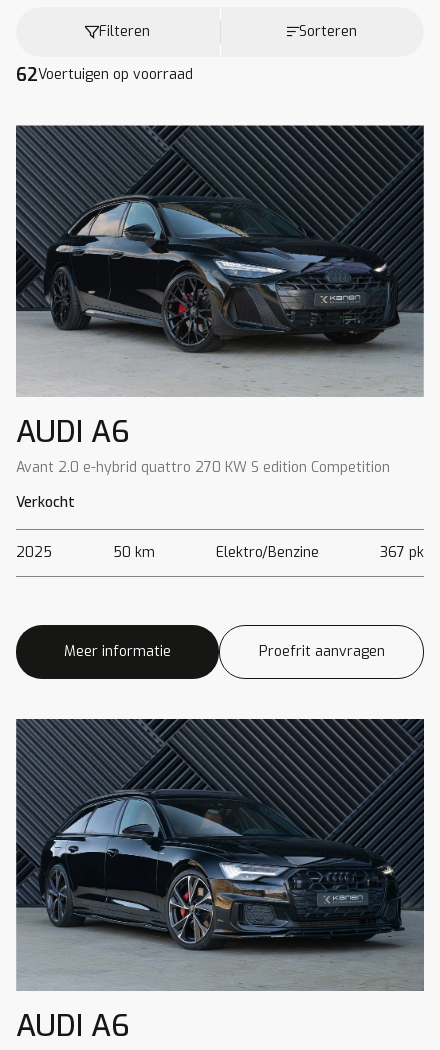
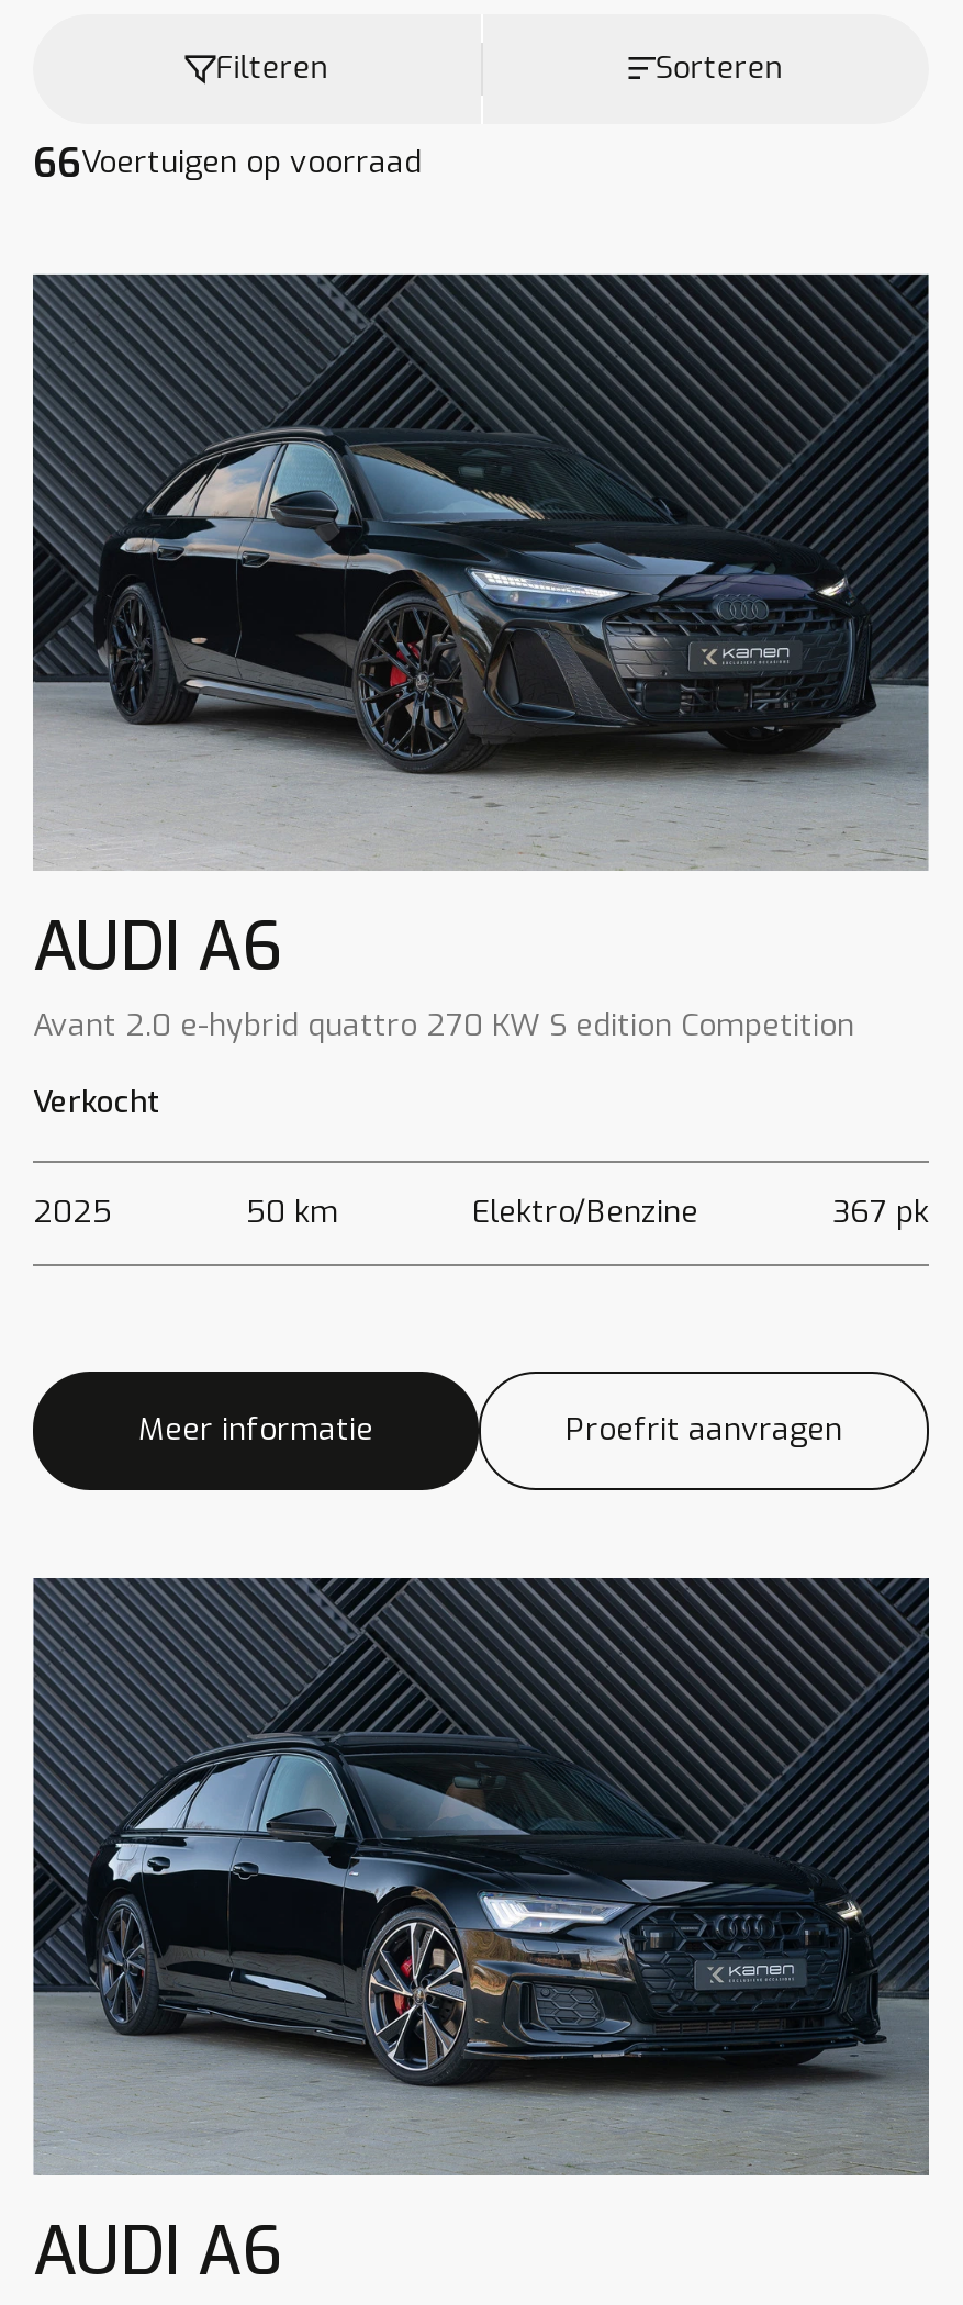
- 62Voertuigen op voorraad
+ 66Voertuigen op voorraad
